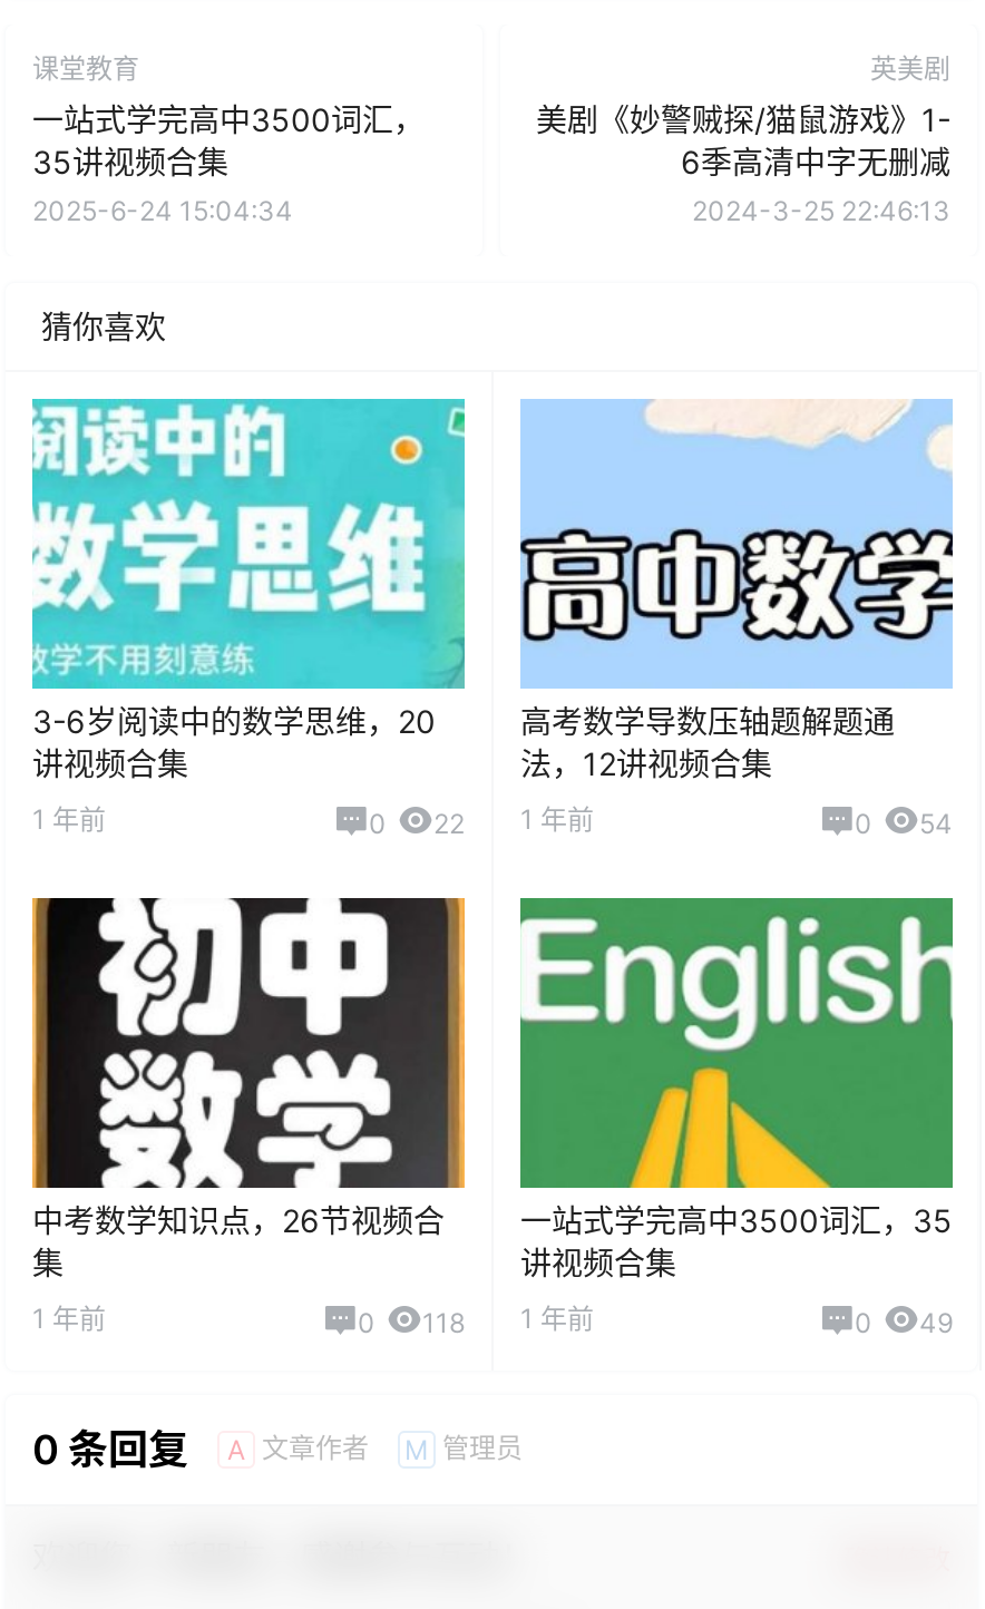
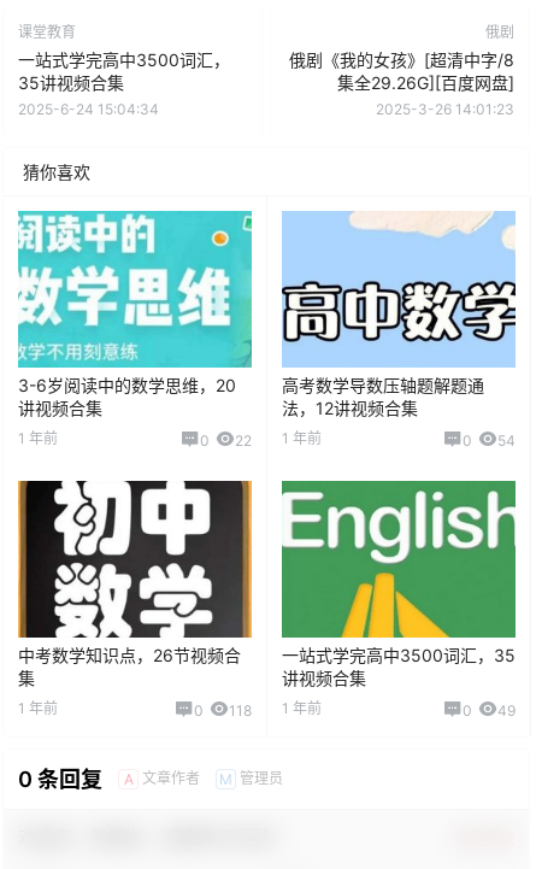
- 英美剧
- 美剧《妙警贼探/猫鼠游戏》1-
- 6季高清中字无删减
- 2024-3-25 22:46:13
+ 俄剧
+ 俄剧《我的女孩》[超清中字/8
+ 集全29.26G][百度网盘]
+ 2025-3-26 14:01:23
